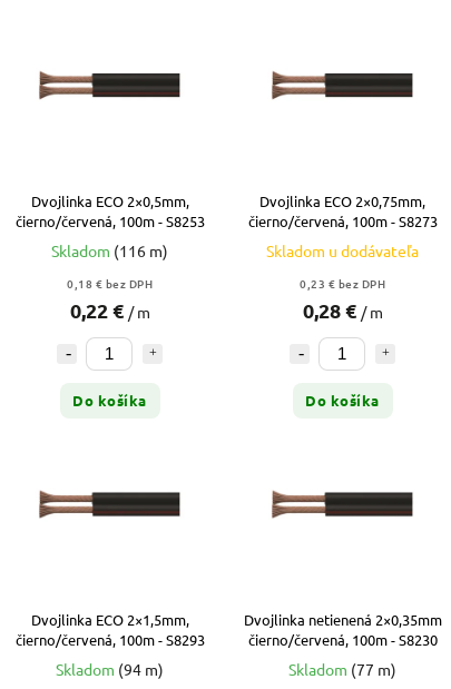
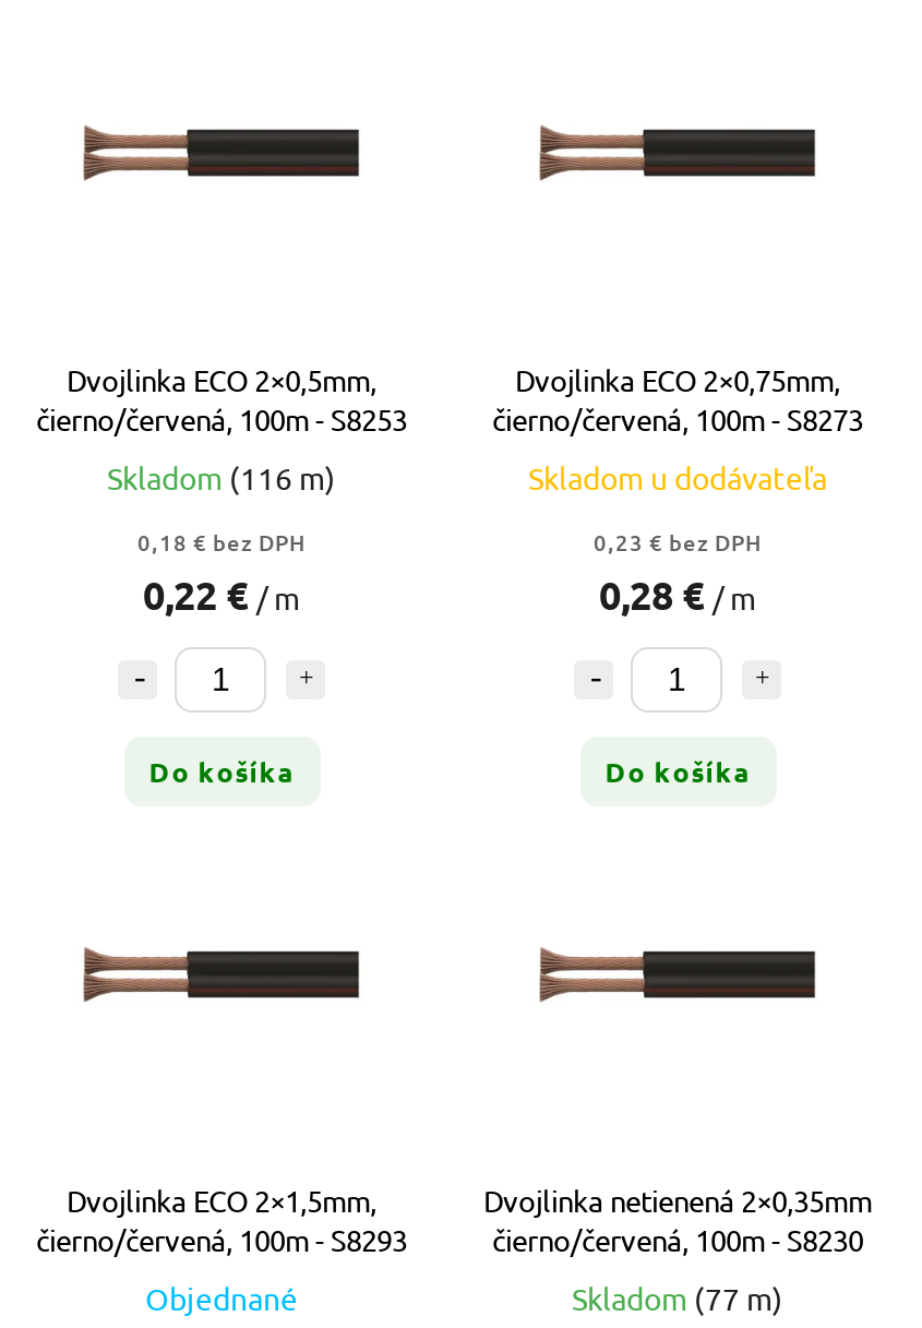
- Skladom (94 m)
+ Objednané
